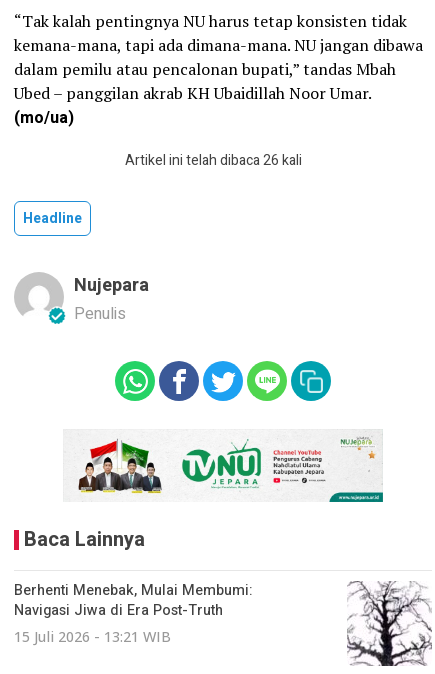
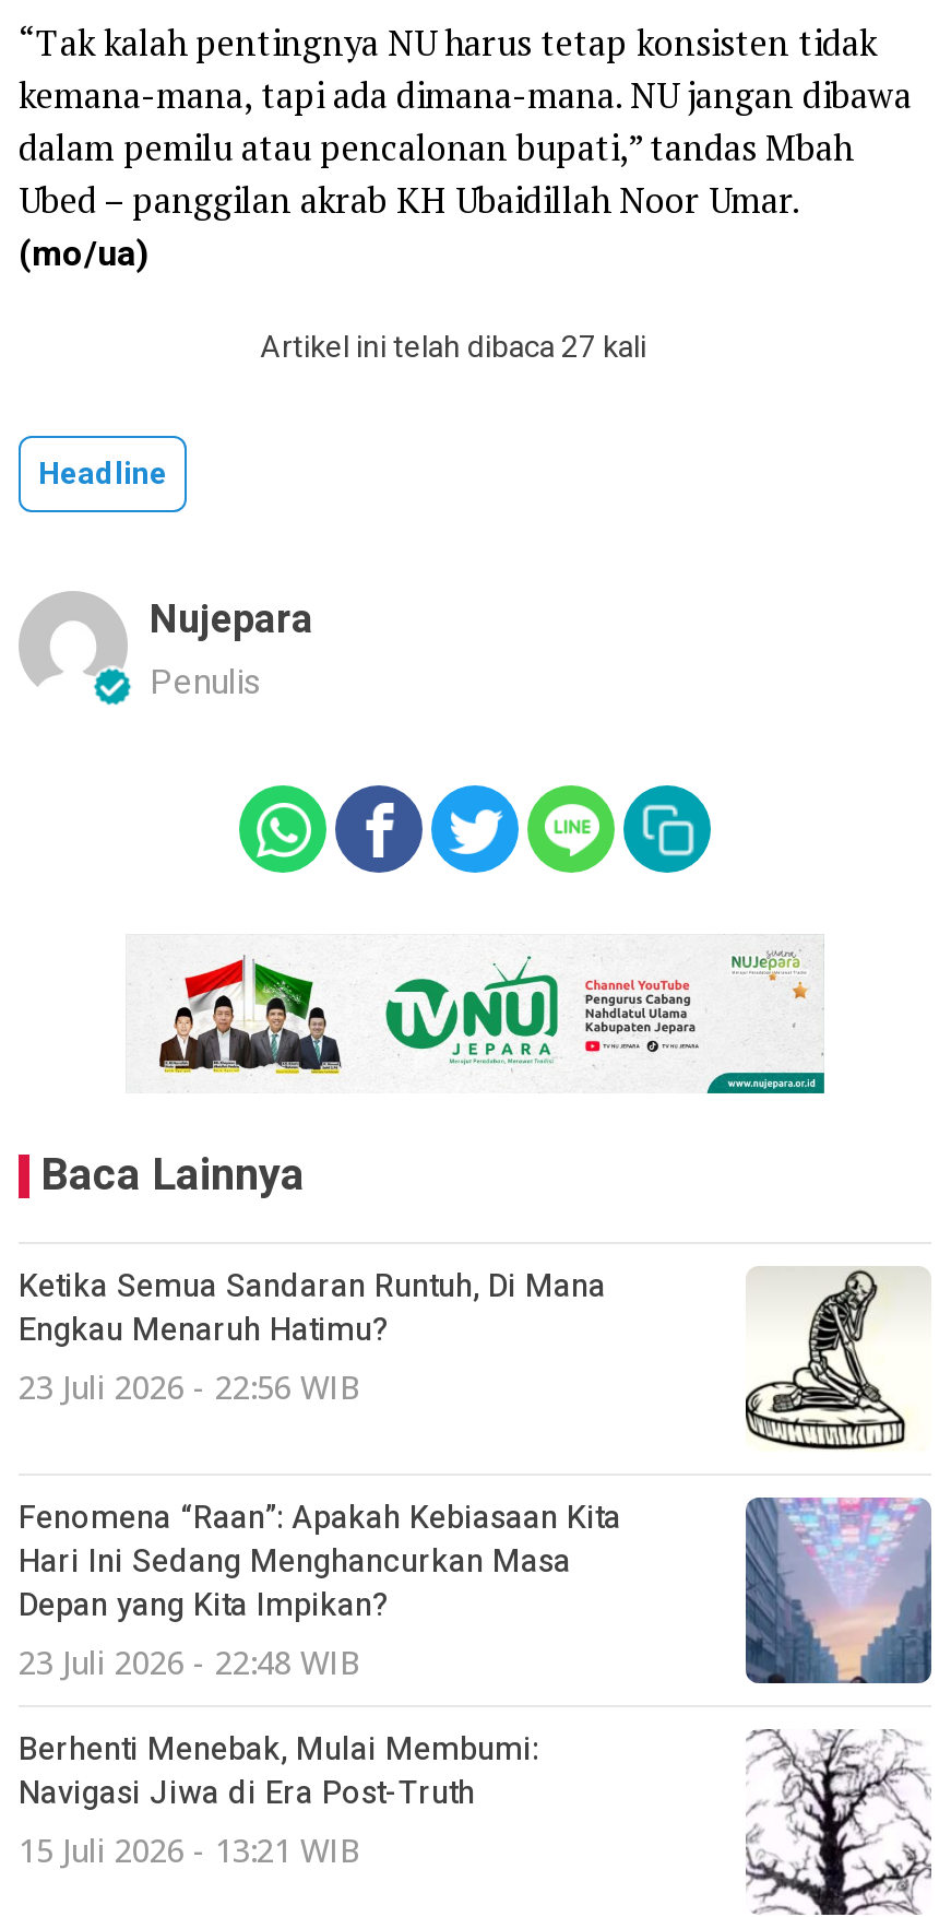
- Artikel ini telah dibaca 26 kali
+ Artikel ini telah dibaca 27 kali

+ Ketika Semua Sandaran Runtuh, Di Mana
+ Engkau Menaruh Hatimu?
+ 23 Juli 2026 - 22:56 WIB
+ Fenomena “Raan”: Apakah Kebiasaan Kita
+ Hari Ini Sedang Menghancurkan Masa
+ Depan yang Kita Impikan?
+ 23 Juli 2026 - 22:48 WIB

+ [image]

+ [image]
